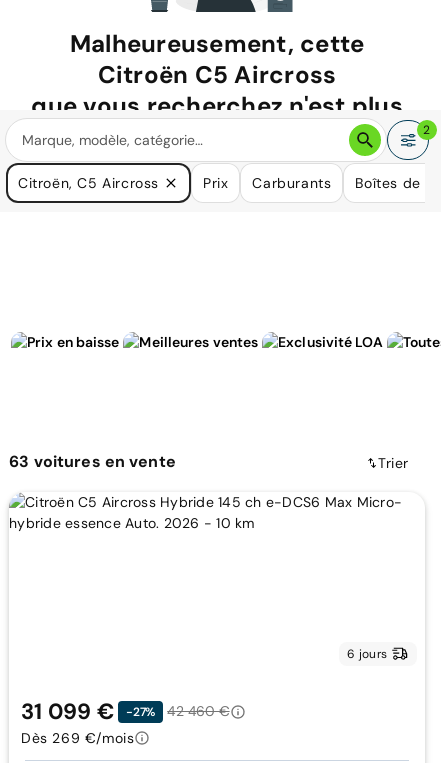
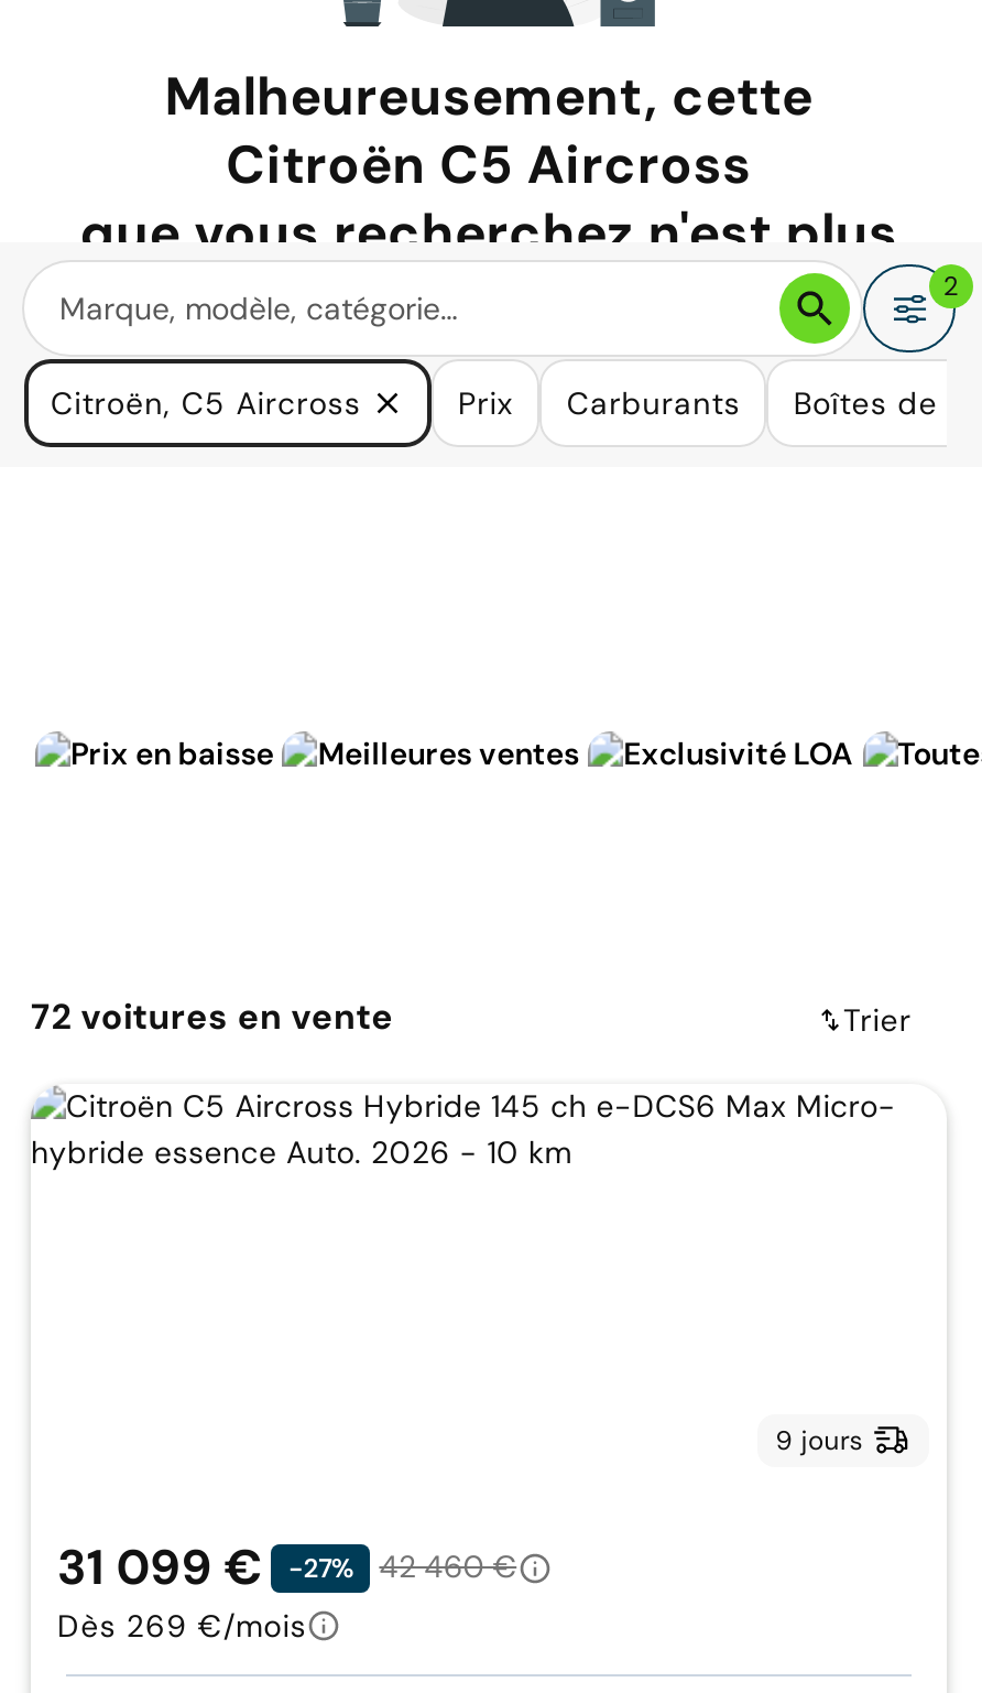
- 63 voitures en vente
+ 72 voitures en vente

- 6 jours
+ 9 jours
